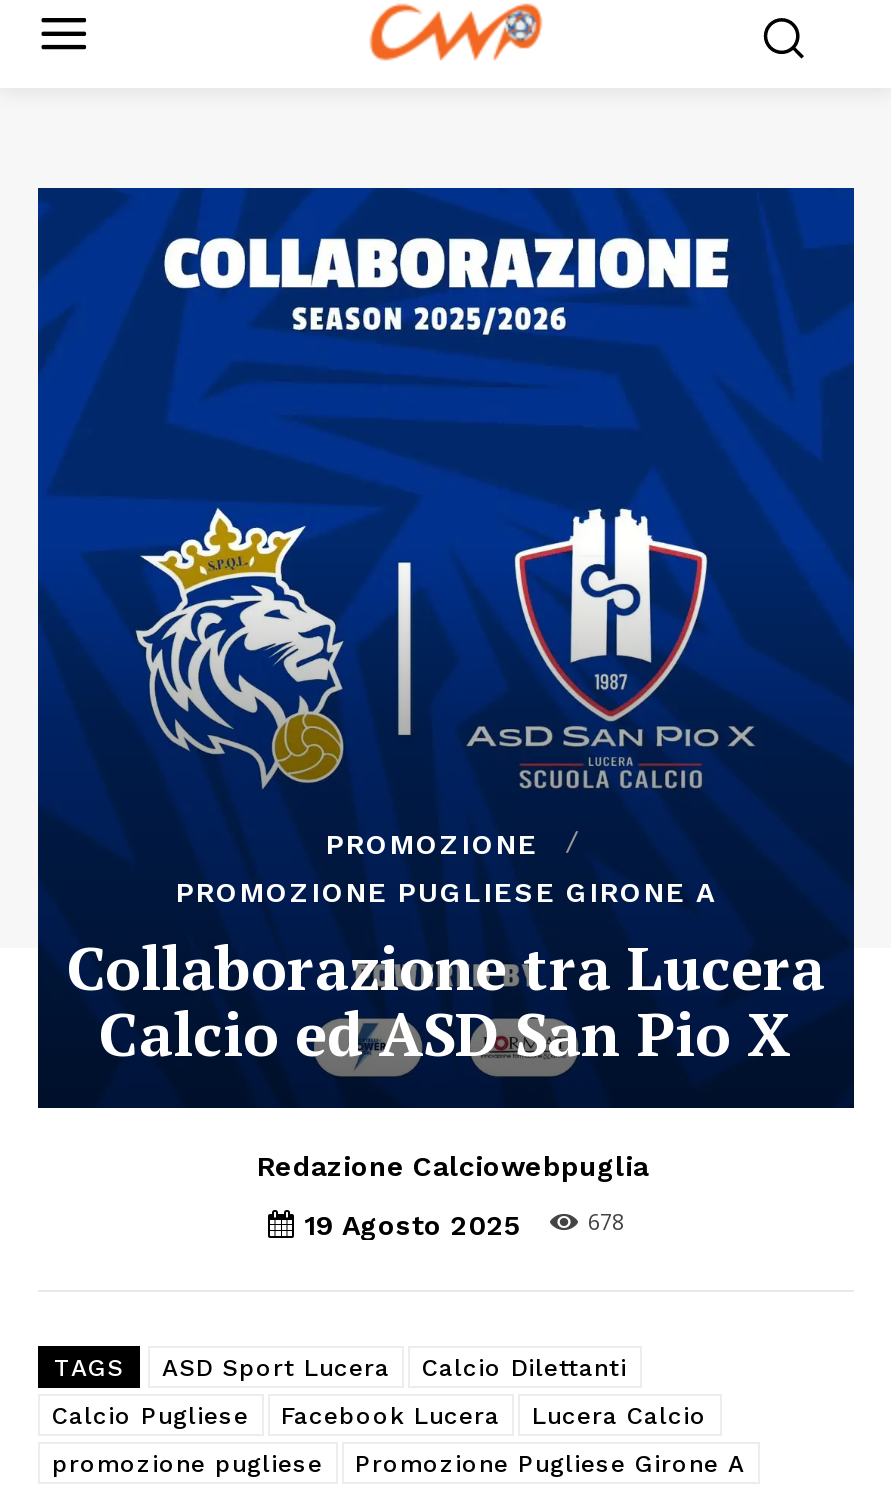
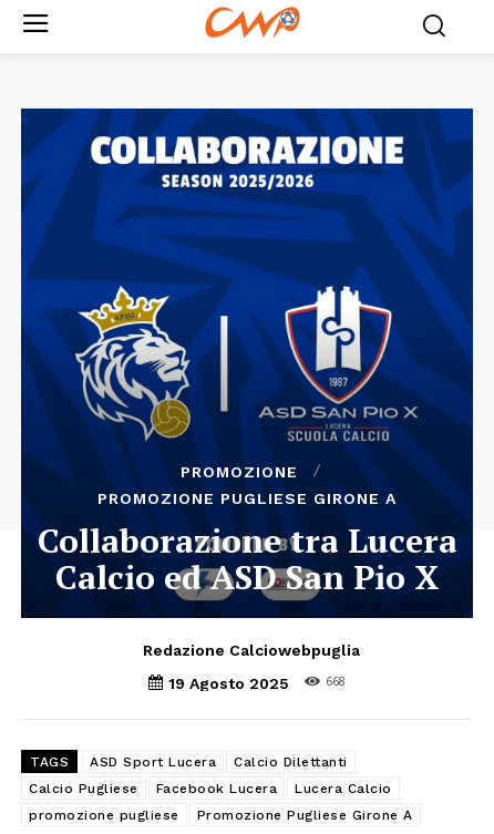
- 678
+ 668
